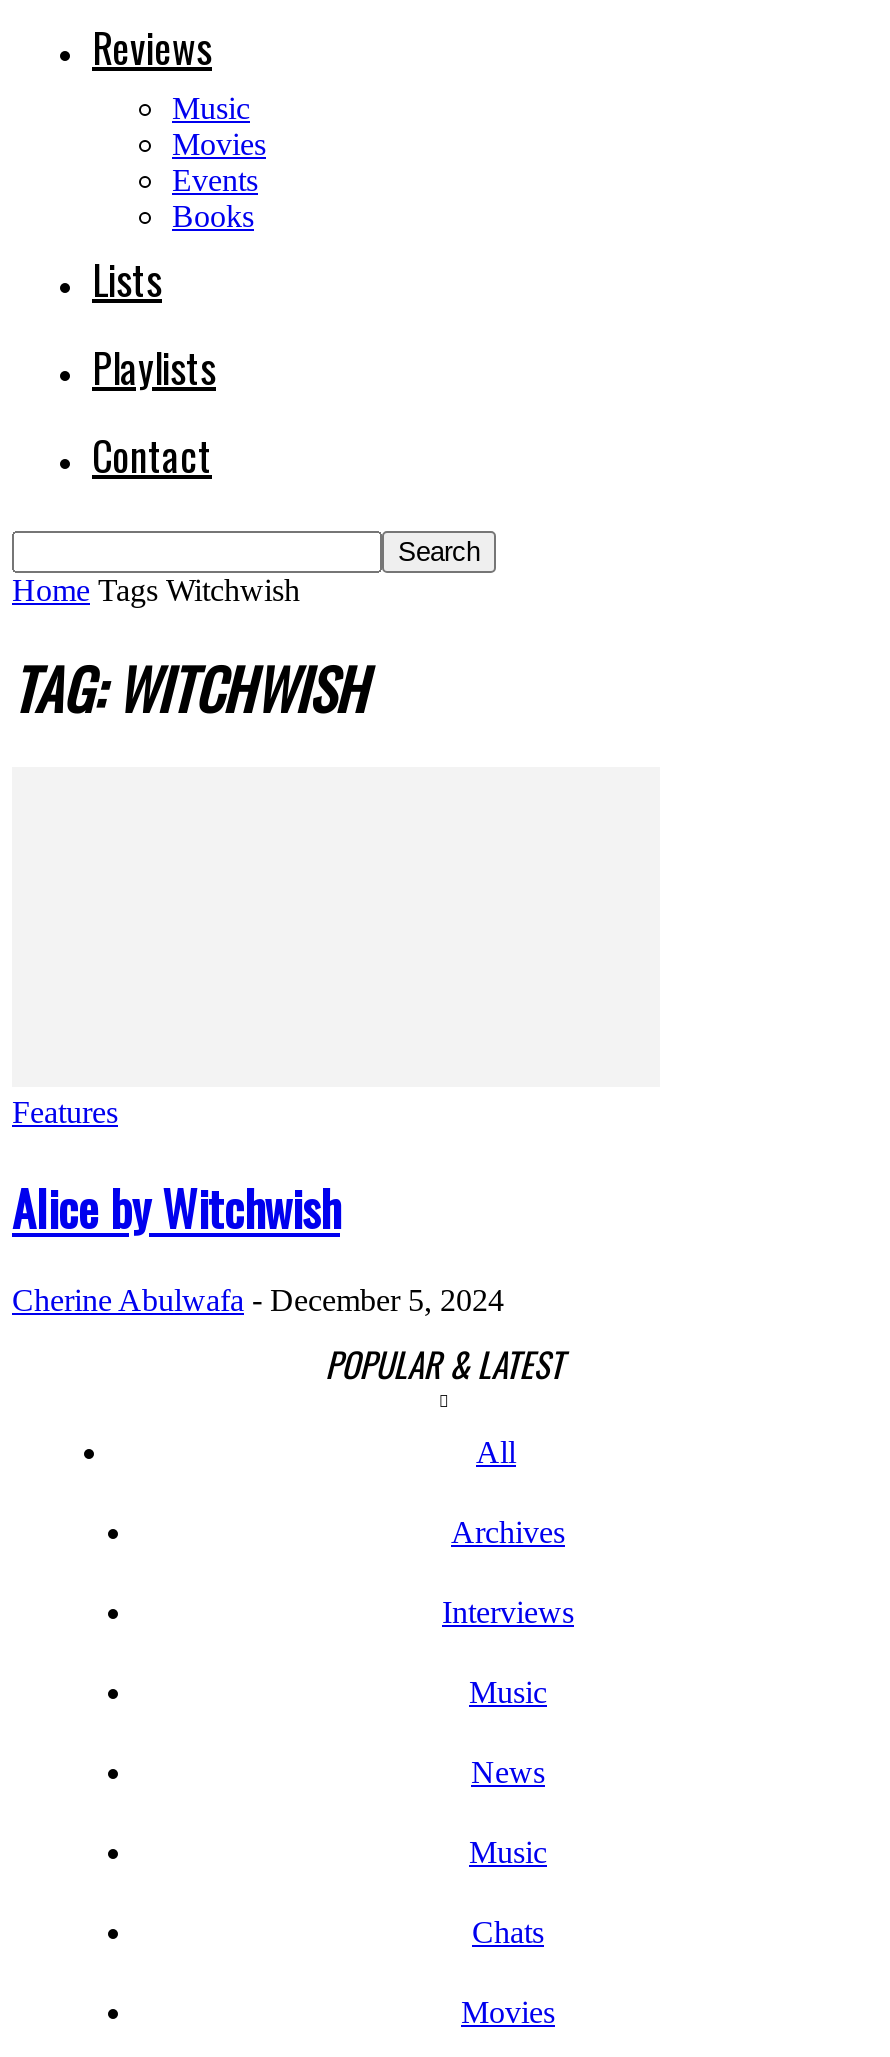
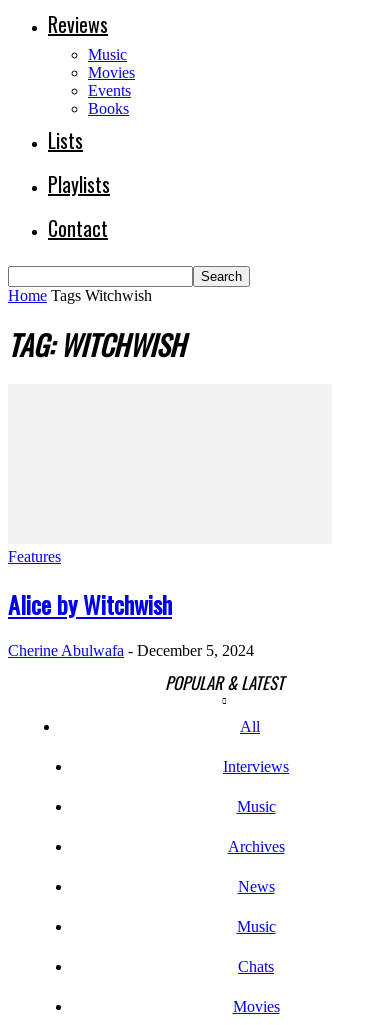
moved down: Archives

moved up: Interviews | Music
